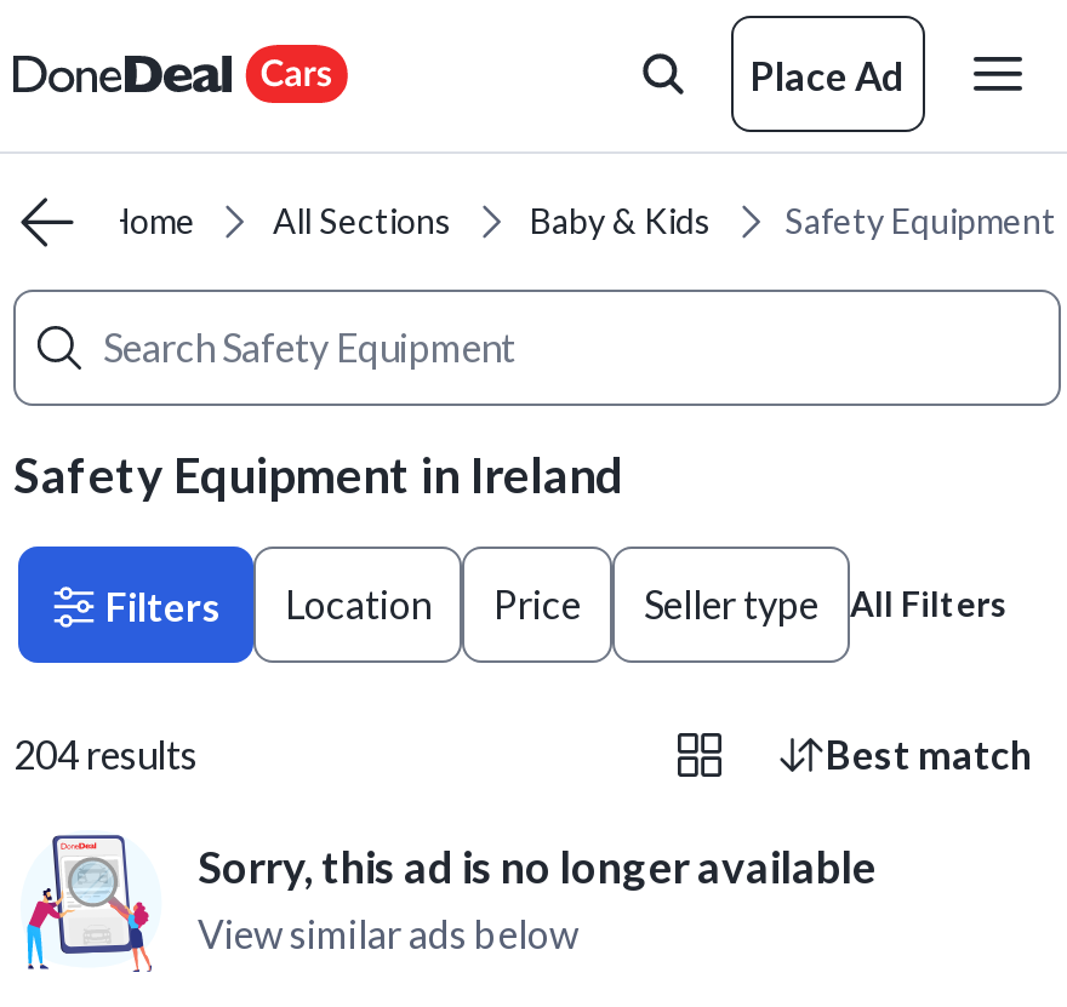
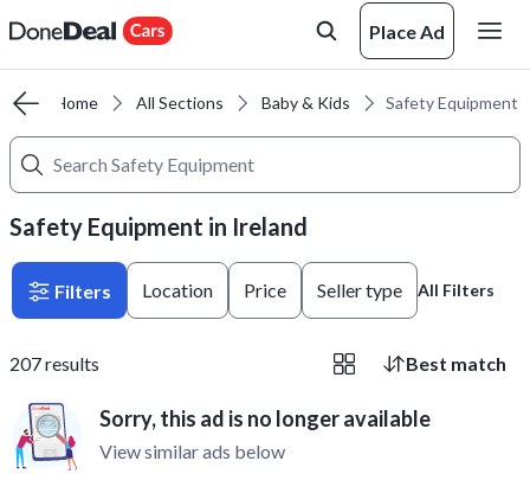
- 204 results
+ 207 results
